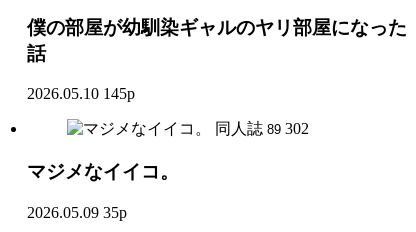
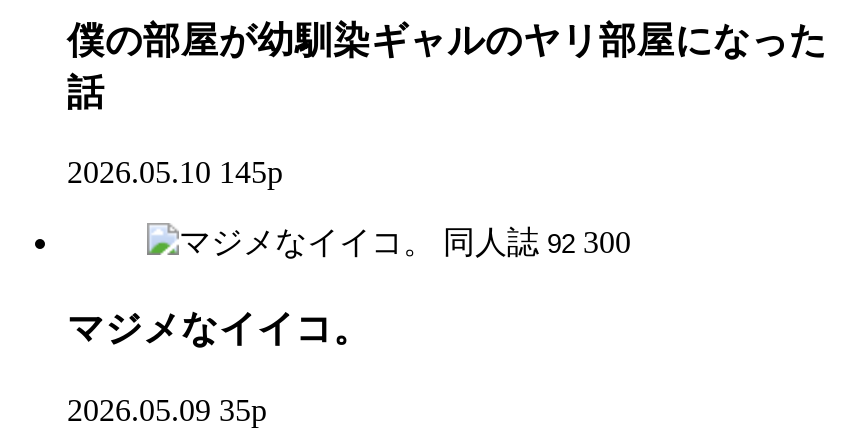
- 同人誌 89 302
+ 同人誌 92 300
